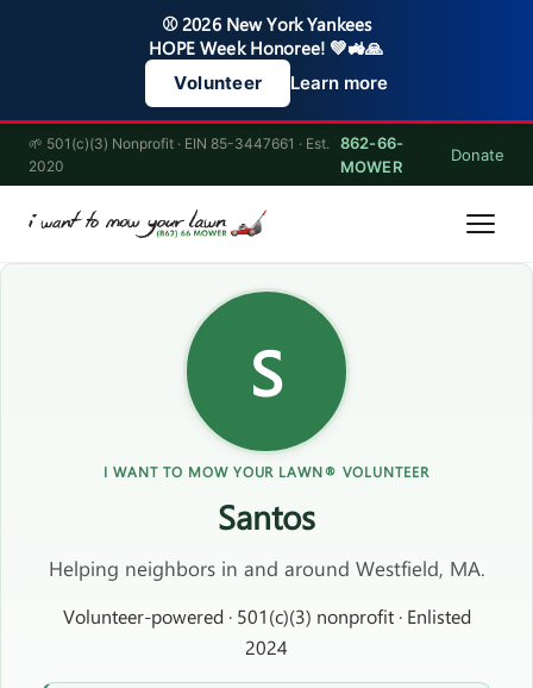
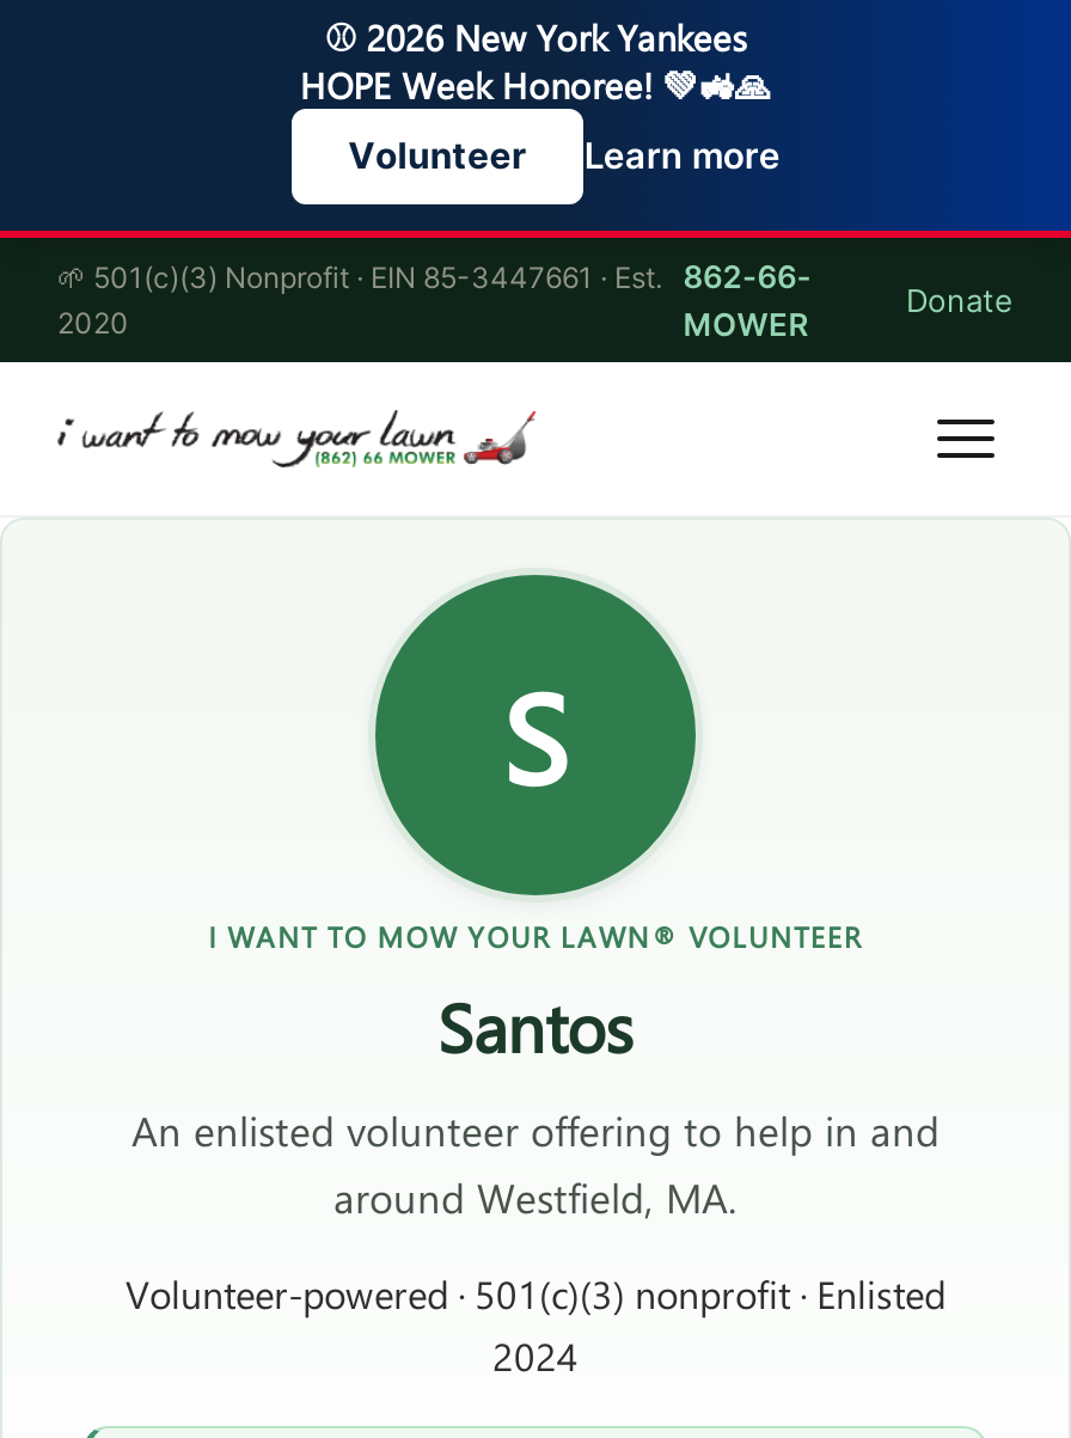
- Helping neighbors in and around Westfield, MA.
+ An enlisted volunteer offering to help in and
+ around Westfield, MA.
